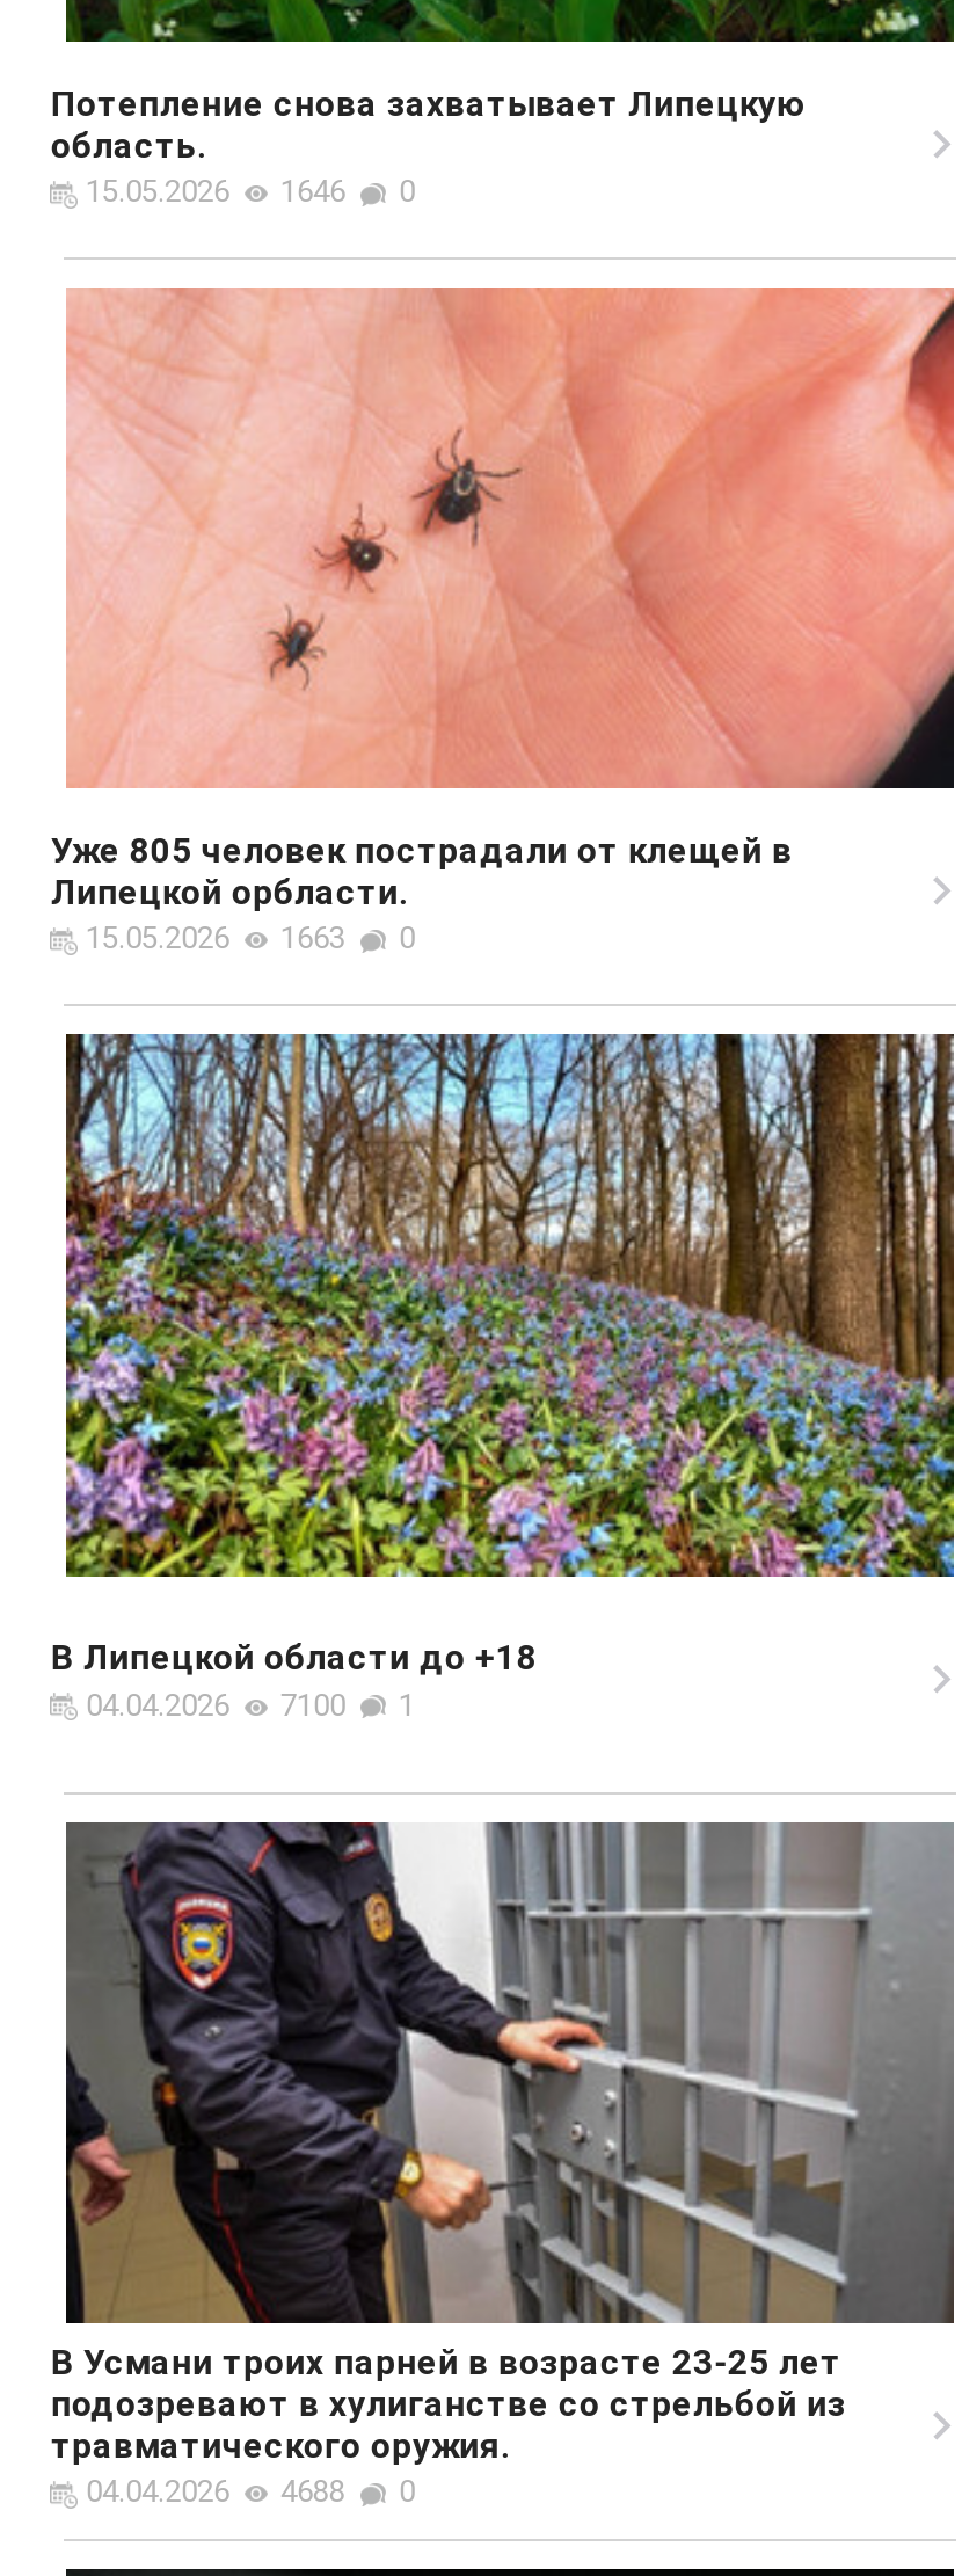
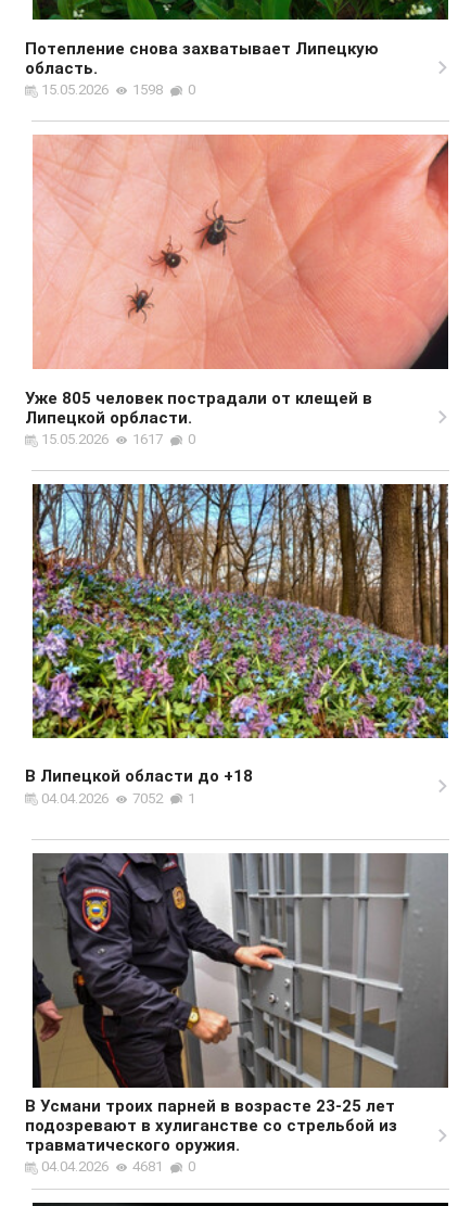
- 15.05.2026 1646 0
+ 15.05.2026 1598 0

- 15.05.2026 1663 0
+ 15.05.2026 1617 0

- 04.04.2026 7100 1
+ 04.04.2026 7052 1

- 04.04.2026 4688 0
+ 04.04.2026 4681 0
